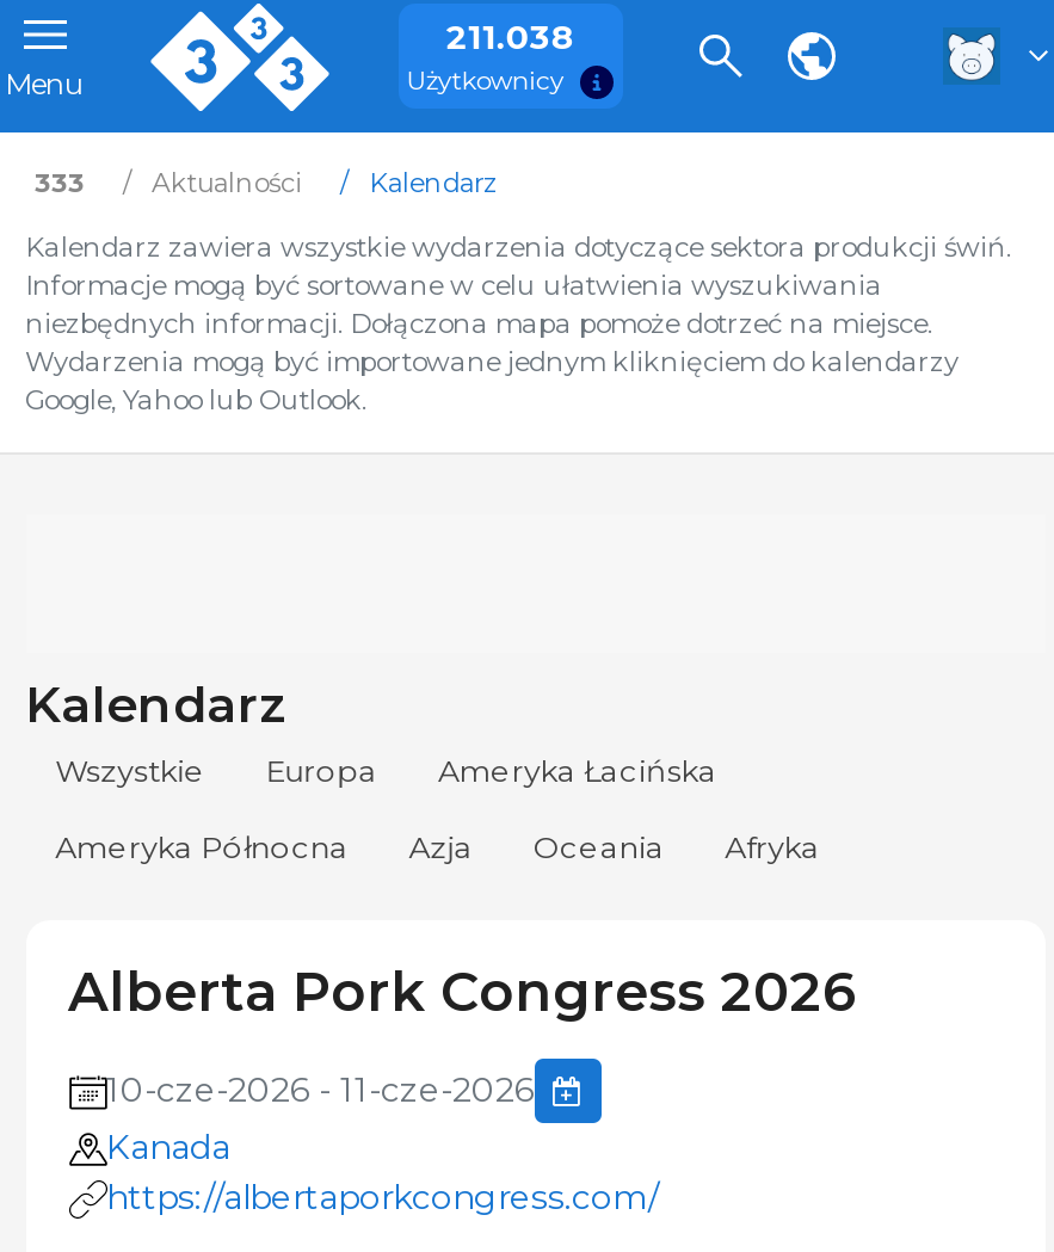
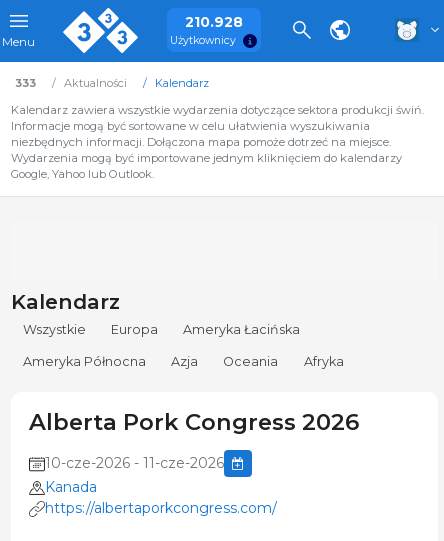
- 211.038
+ 210.928
